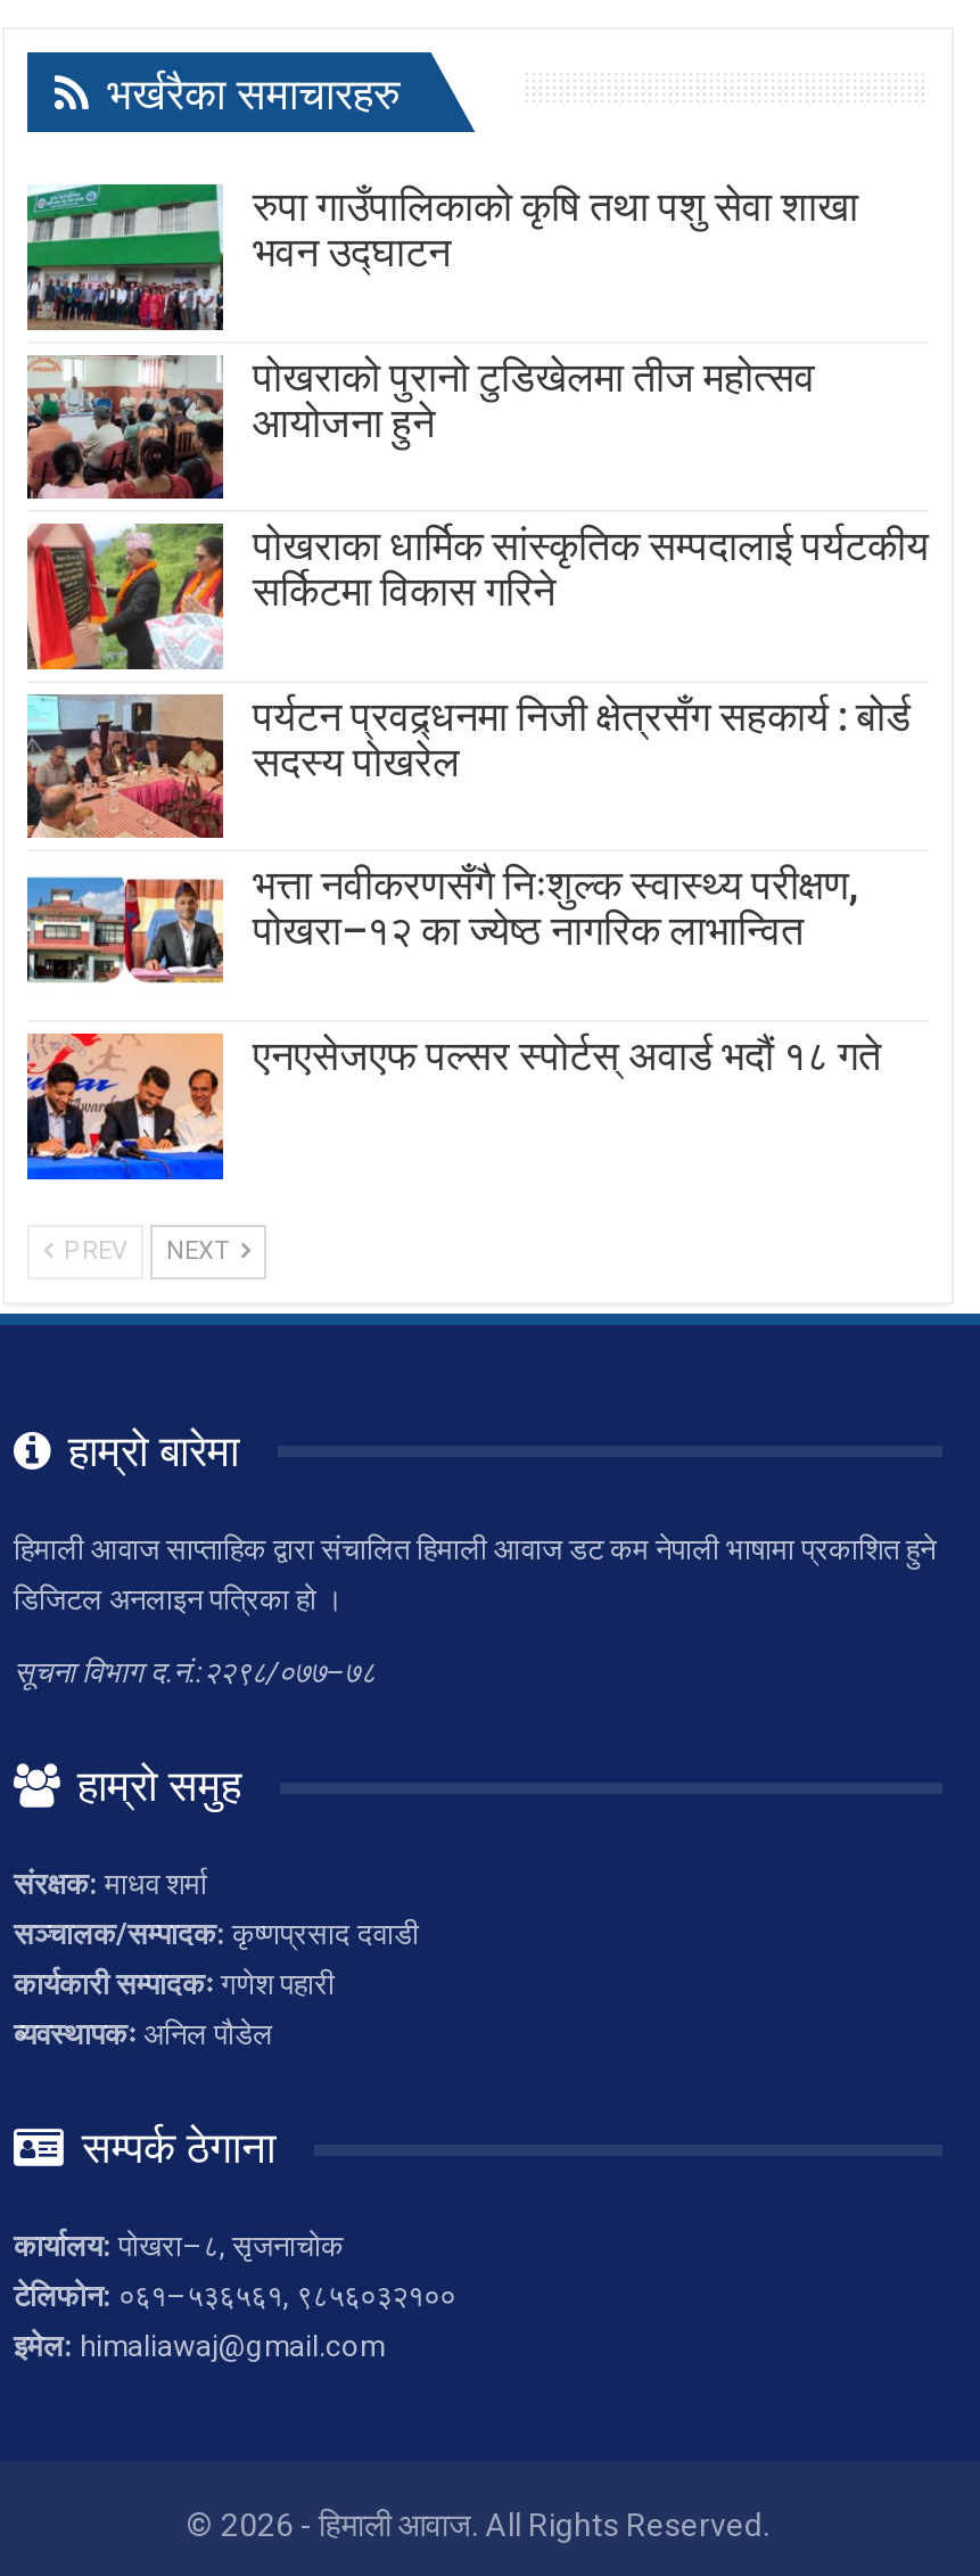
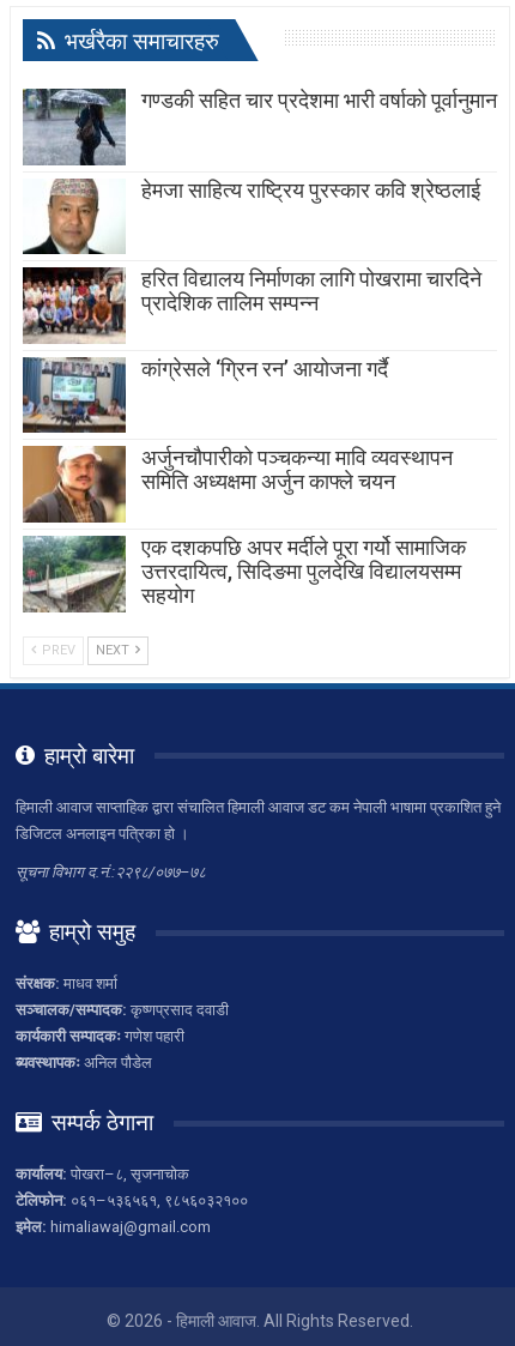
- [image]
- रुपा गाउँपालिकाको कृषि तथा पशु सेवा शाखा
- भवन उद्घाटन
+ [image]
+ गण्डकी सहित चार प्रदेशमा भारी वर्षाको पूर्वानुमान

- [image]
- पोखराको पुरानो टुडिखेलमा तीज महोत्सव
- आयोजना हुने
+ [image]
+ हेमजा साहित्य राष्ट्रिय पुरस्कार कवि श्रेष्ठलाई

- [image]
- पोखराका धार्मिक सांस्कृतिक सम्पदालाई पर्यटकीय
- सर्किटमा विकास गरिने
+ [image]
+ हरित विद्यालय निर्माणका लागि पोखरामा चारदिने
+ प्रादेशिक तालिम सम्पन्न

- [image]
- पर्यटन प्रवद्र्धनमा निजी क्षेत्रसँग सहकार्य : बोर्ड
- सदस्य पोखरेल
+ [image]
+ कांग्रेसले ‘ग्रिन रन’ आयोजना गर्दै

- [image]
- भत्ता नवीकरणसँगै निःशुल्क स्वास्थ्य परीक्षण,
- पोखरा–१२ का ज्येष्ठ नागरिक लाभान्वित
+ [image]
+ अर्जुनचौपारीको पञ्चकन्या मावि व्यवस्थापन
+ समिति अध्यक्षमा अर्जुन काफ्ले चयन

- [image]
- एनएसेजएफ पल्सर स्पोर्टस् अवार्ड भदौं १८ गते
+ [image]
+ एक दशकपछि अपर मर्दीले पूरा गर्यो सामाजिक
+ उत्तरदायित्व, सिदिङमा पुलदेखि विद्यालयसम्म
+ सहयोग
